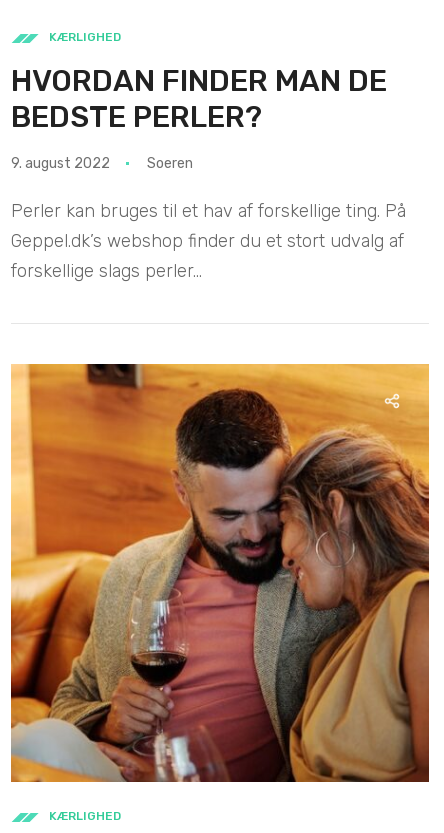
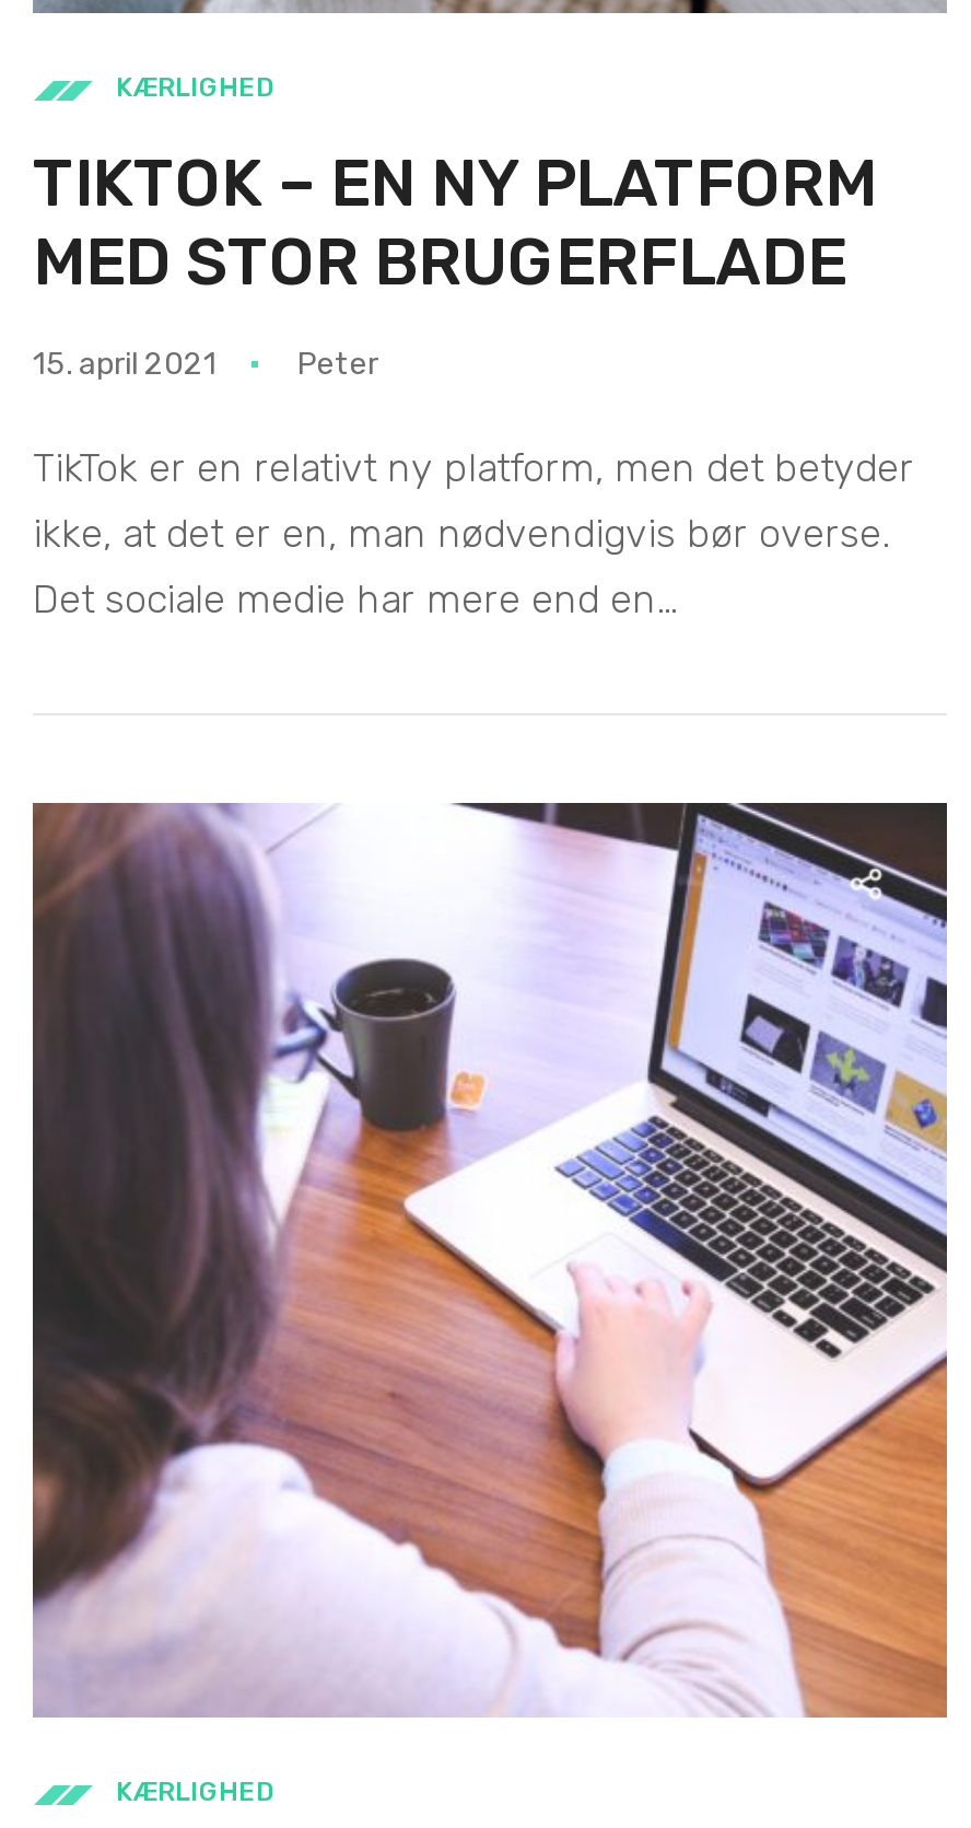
- HVORDAN FINDER MAN DE
- BEDSTE PERLER?
+ TIKTOK – EN NY PLATFORM
+ MED STOR BRUGERFLADE

- 9. august 2022
- Soeren
+ 15. april 2021
+ Peter

- Perler kan bruges til et hav af forskellige ting. På
- Geppel.dk’s webshop finder du et stort udvalg af
- forskellige slags perler...
+ TikTok er en relativt ny platform, men det betyder
+ ikke, at det er en, man nødvendigvis bør overse.
+ Det sociale medie har mere end en...

- [image]
+ [image]
